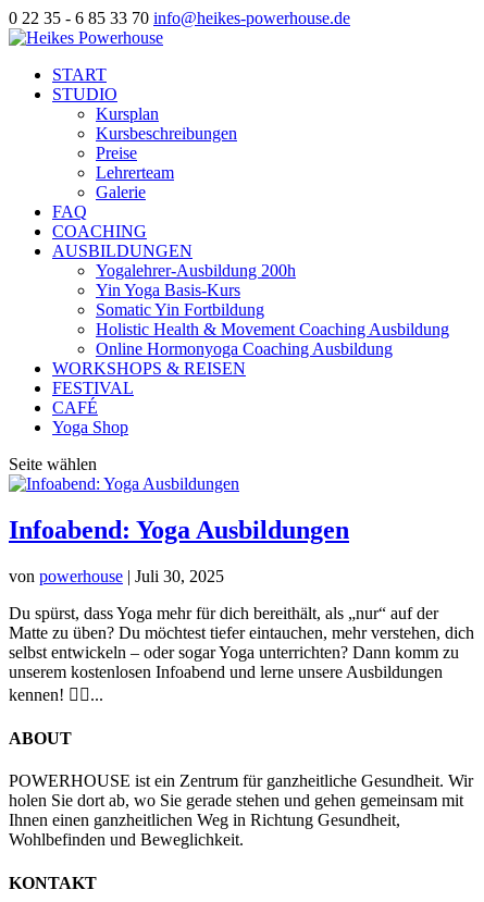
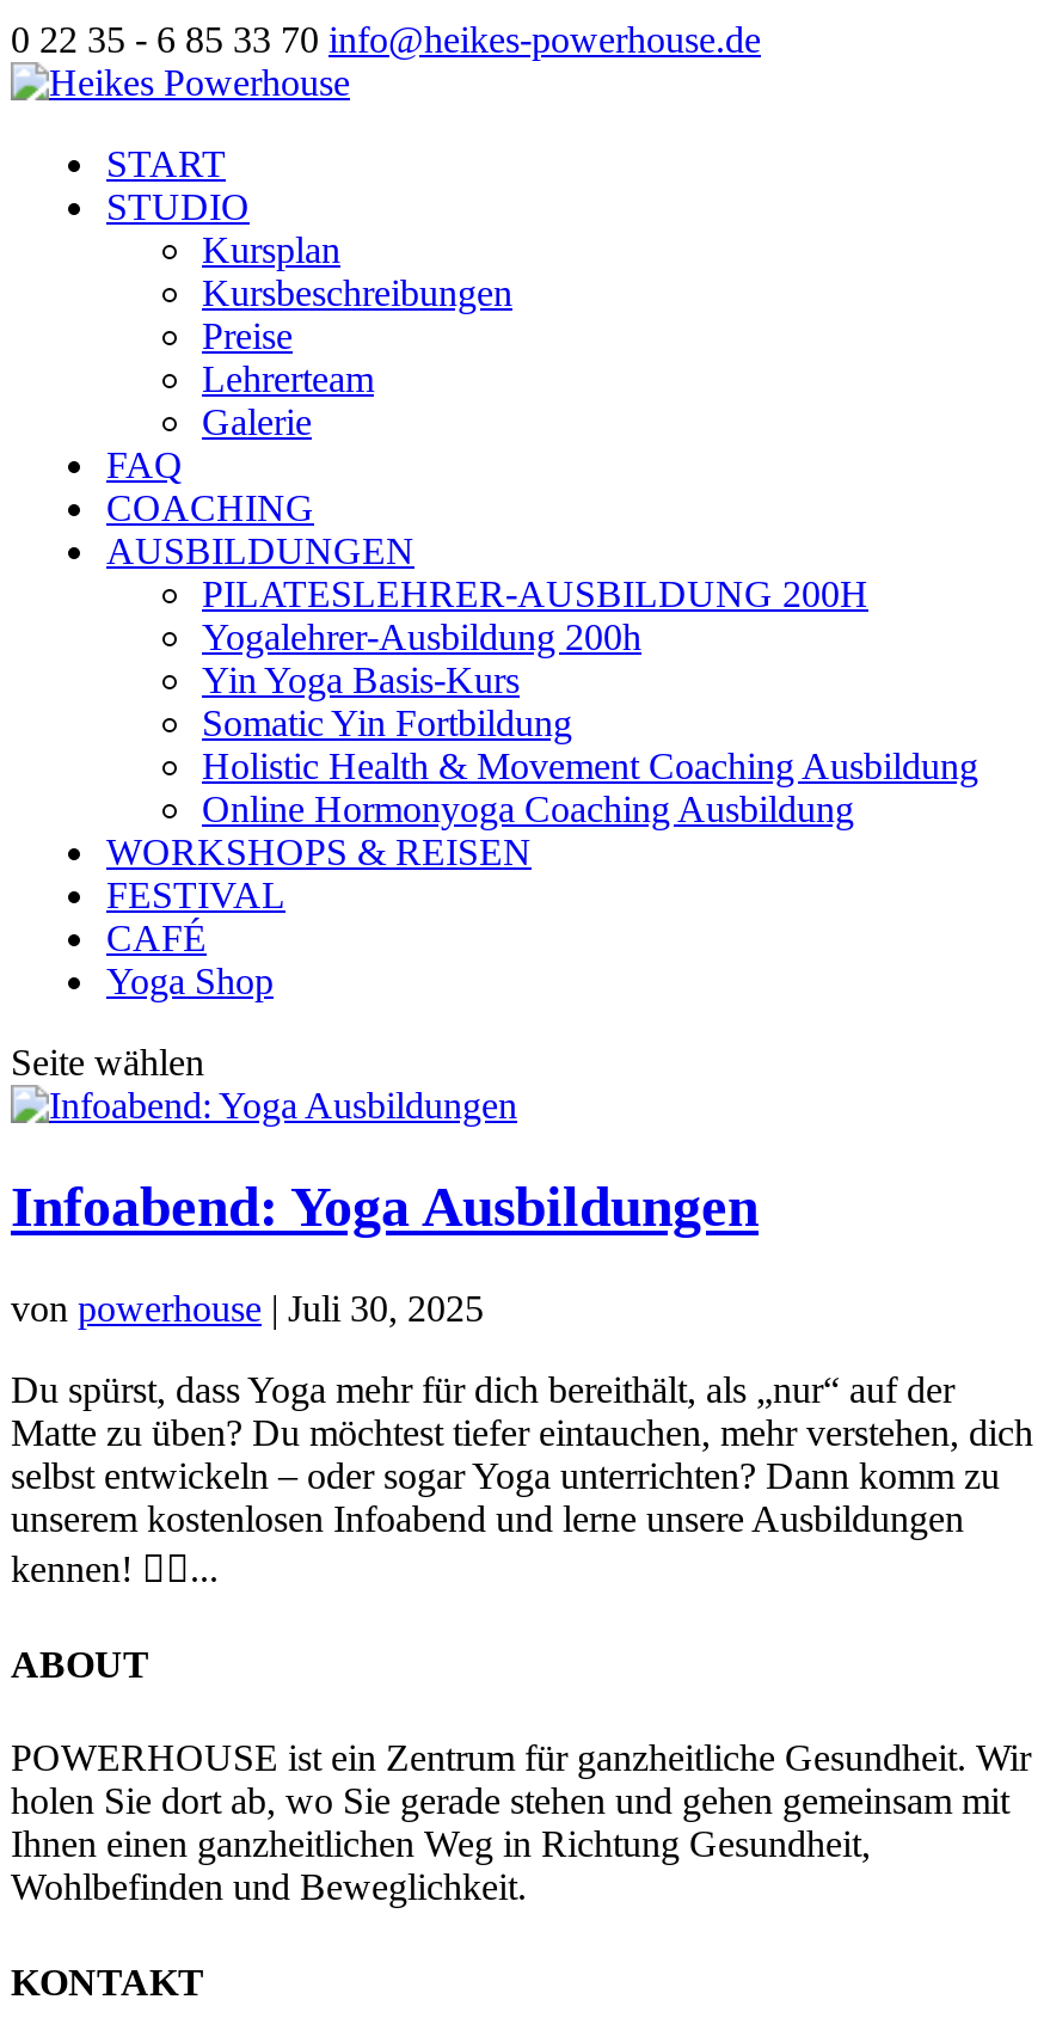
+ PILATESLEHRER-AUSBILDUNG 200H
